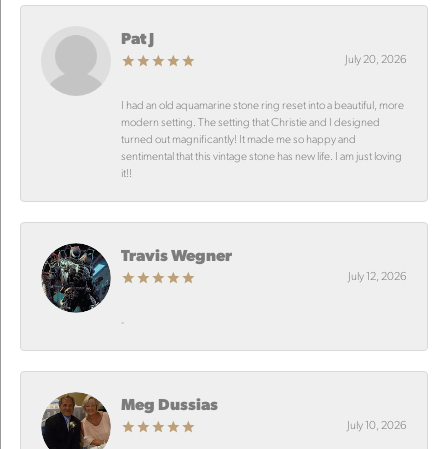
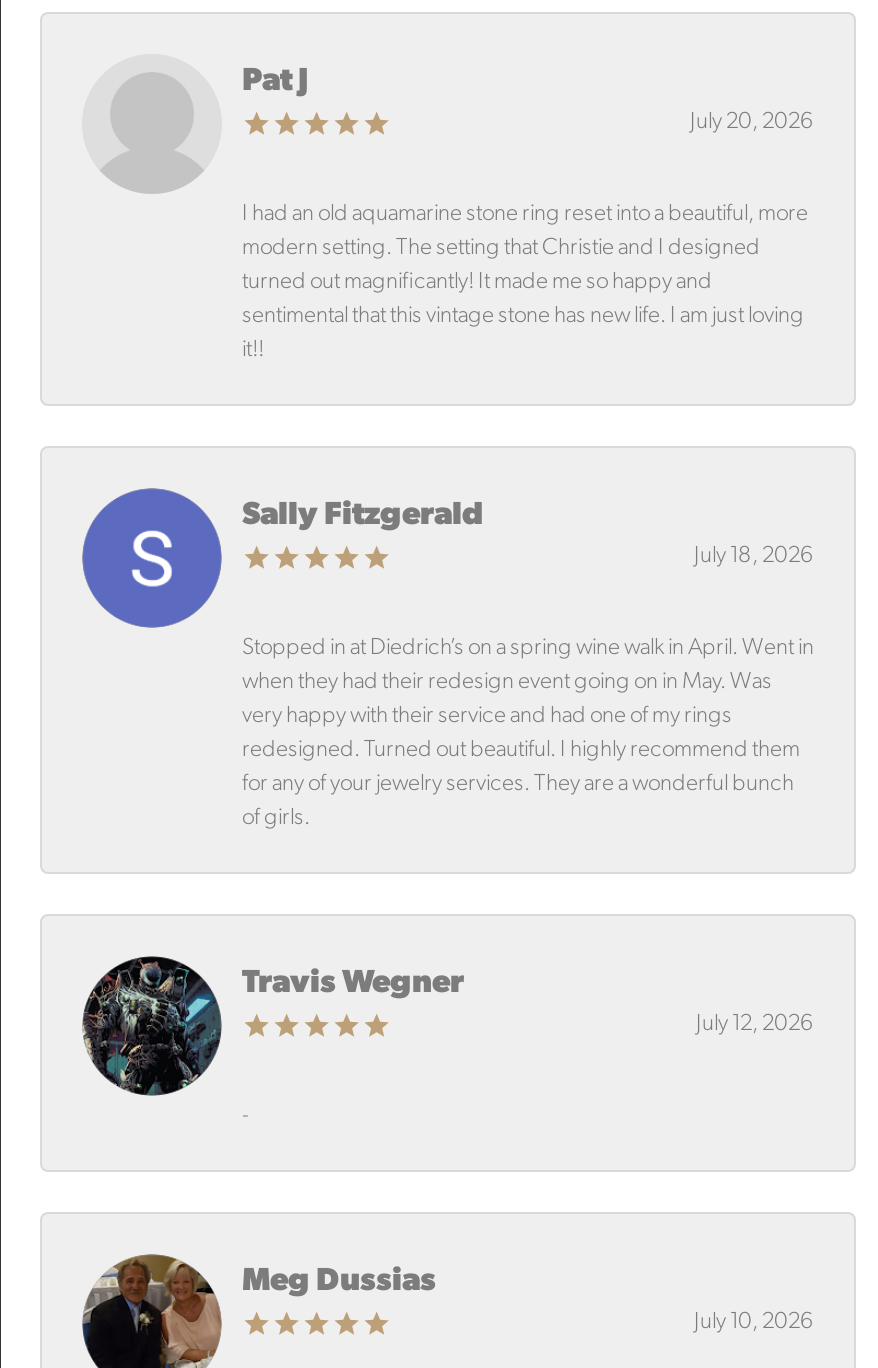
+ [image]
+ Sally Fitzgerald
+ July 18, 2026
+ Stopped in at Diedrich’s on a spring wine walk in April. Went in
+ when they had their redesign event going on in May. Was
+ very happy with their service and had one of my rings
+ redesigned. Turned out beautiful. I highly recommend them
+ for any of your jewelry services. They are a wonderful bunch
+ of girls.
